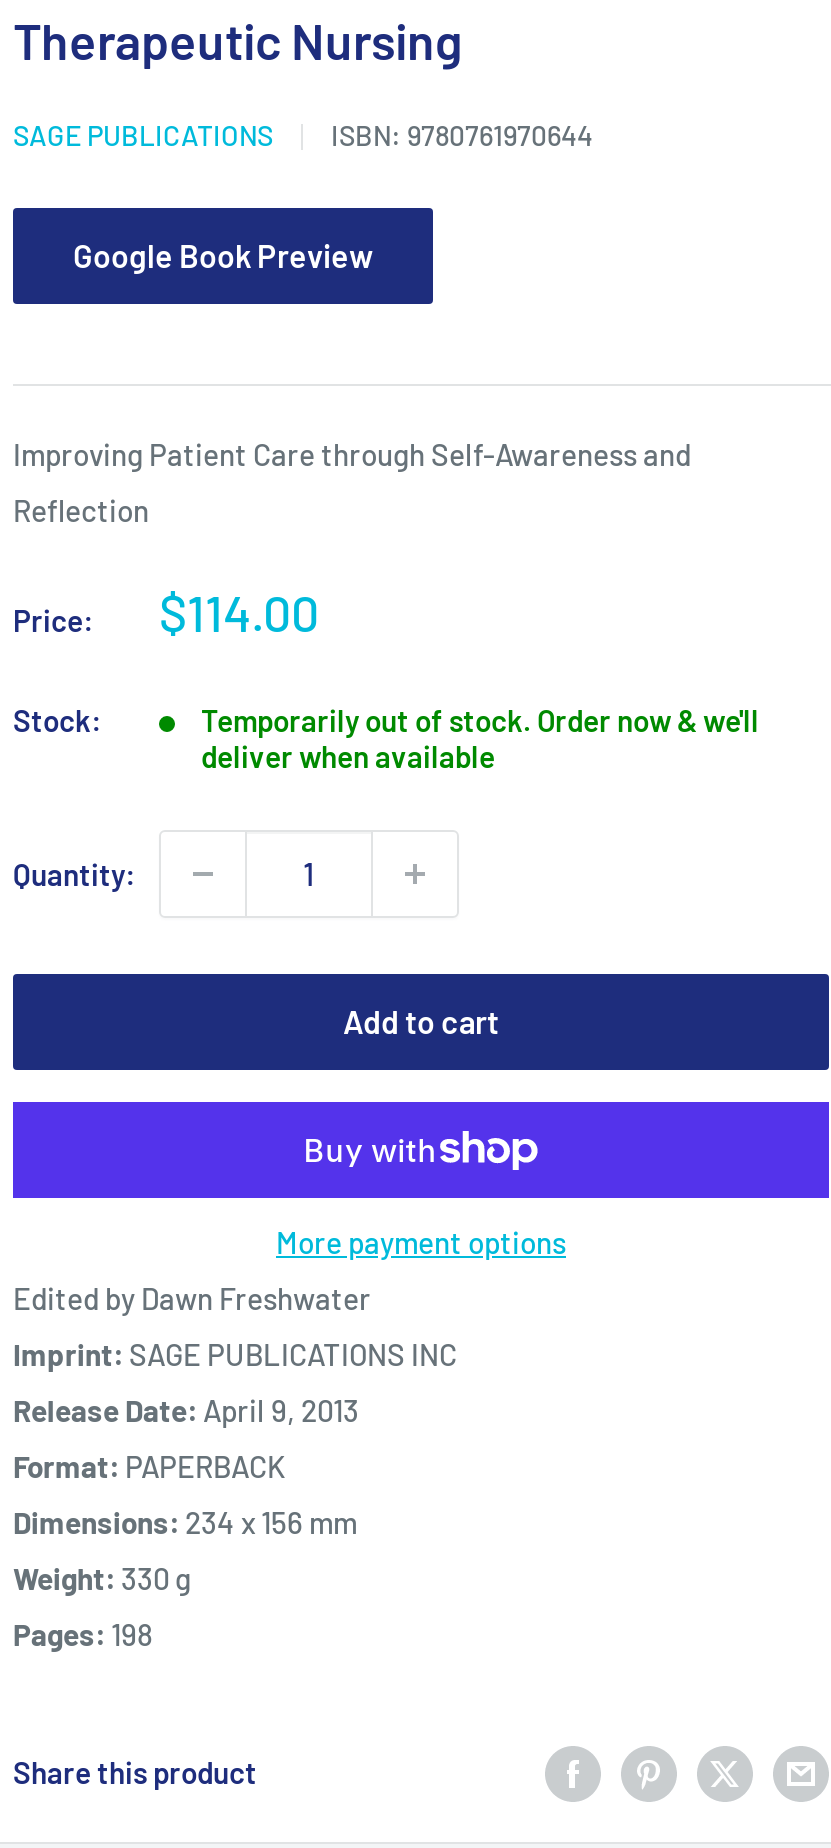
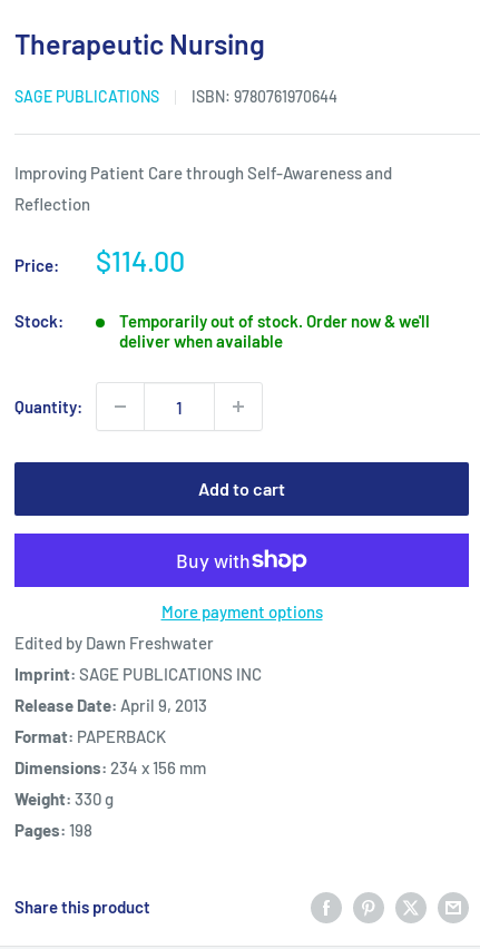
- Google Book Preview
